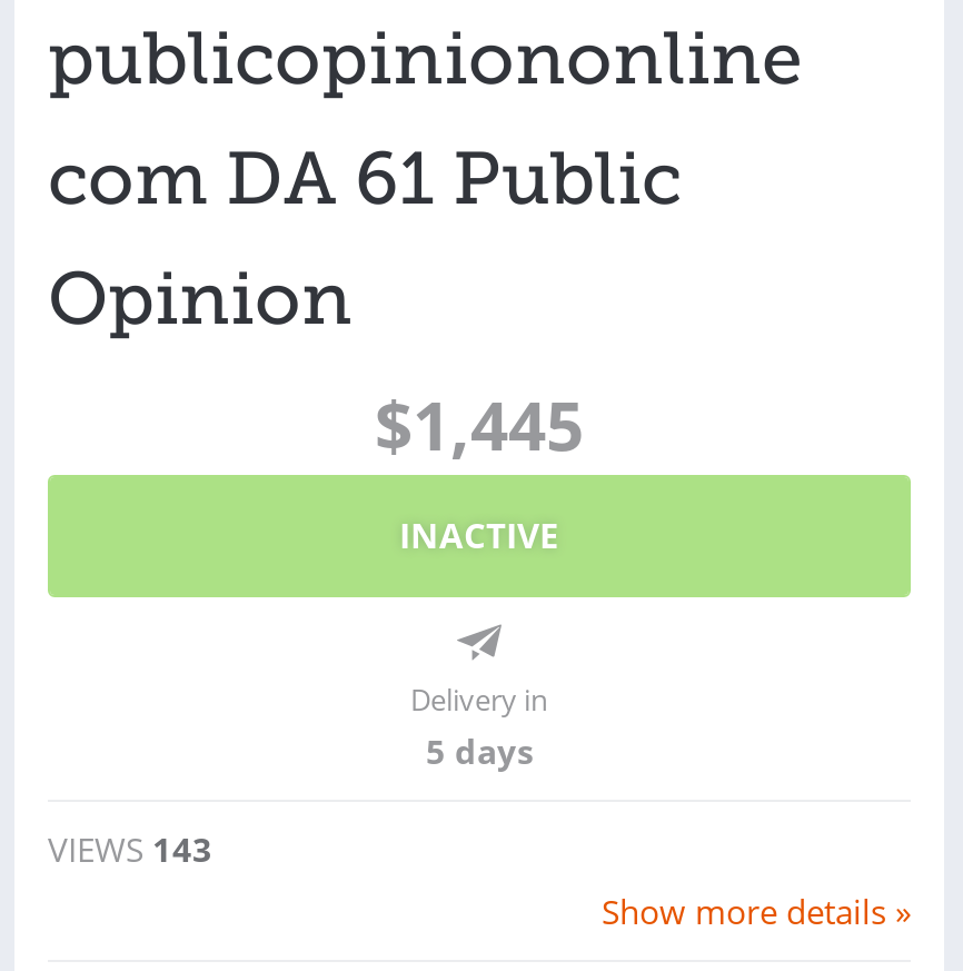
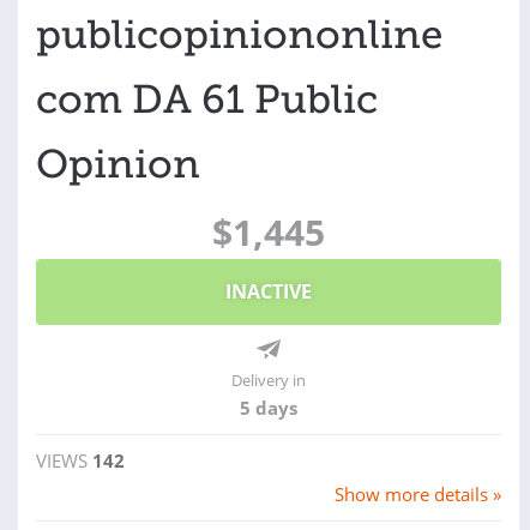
- VIEWS 143
+ VIEWS 142
